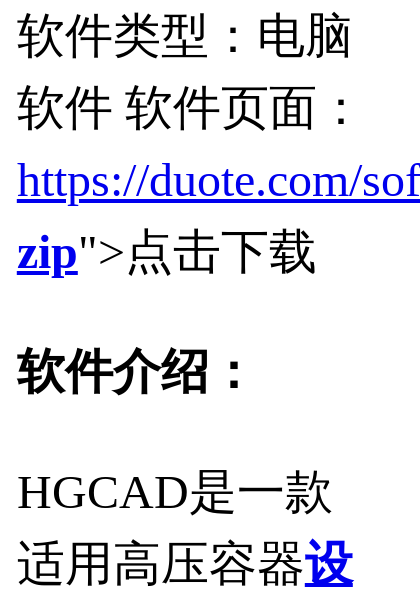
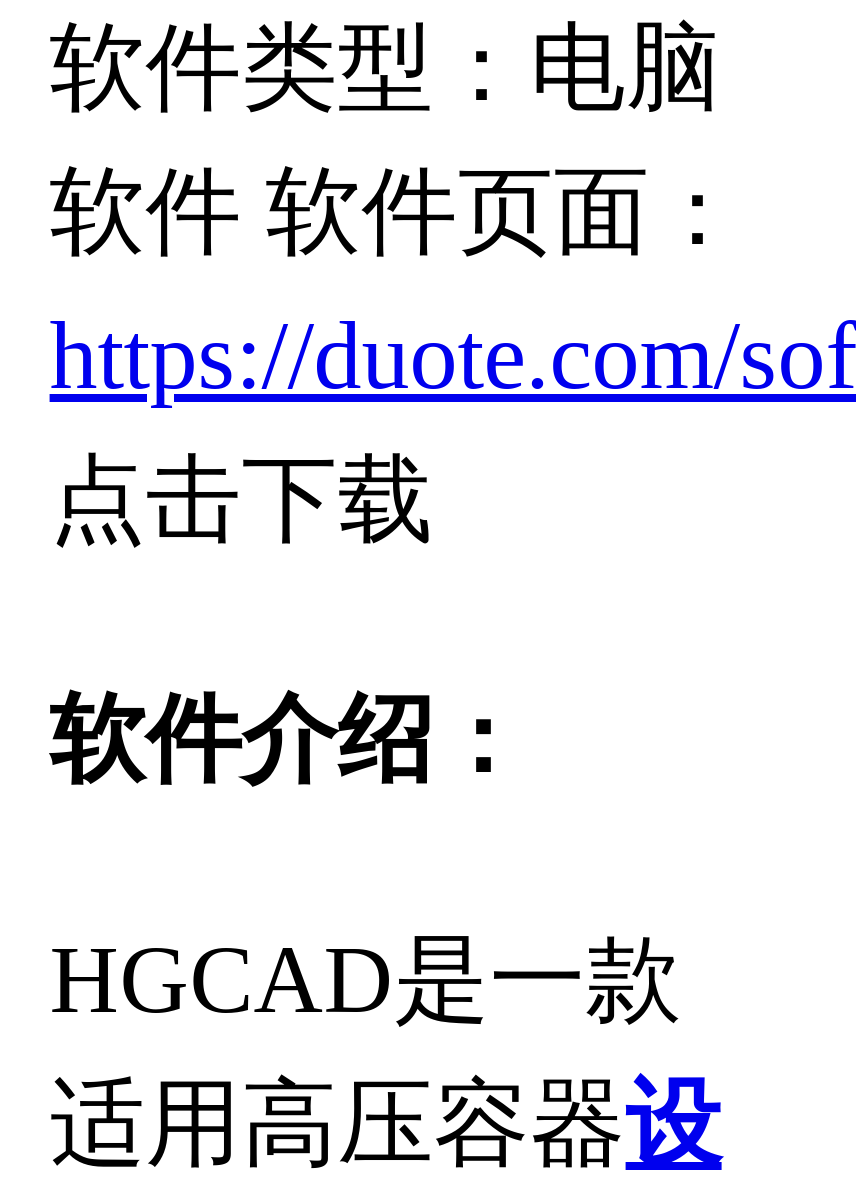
- zip">点击下载
+ 点击下载
